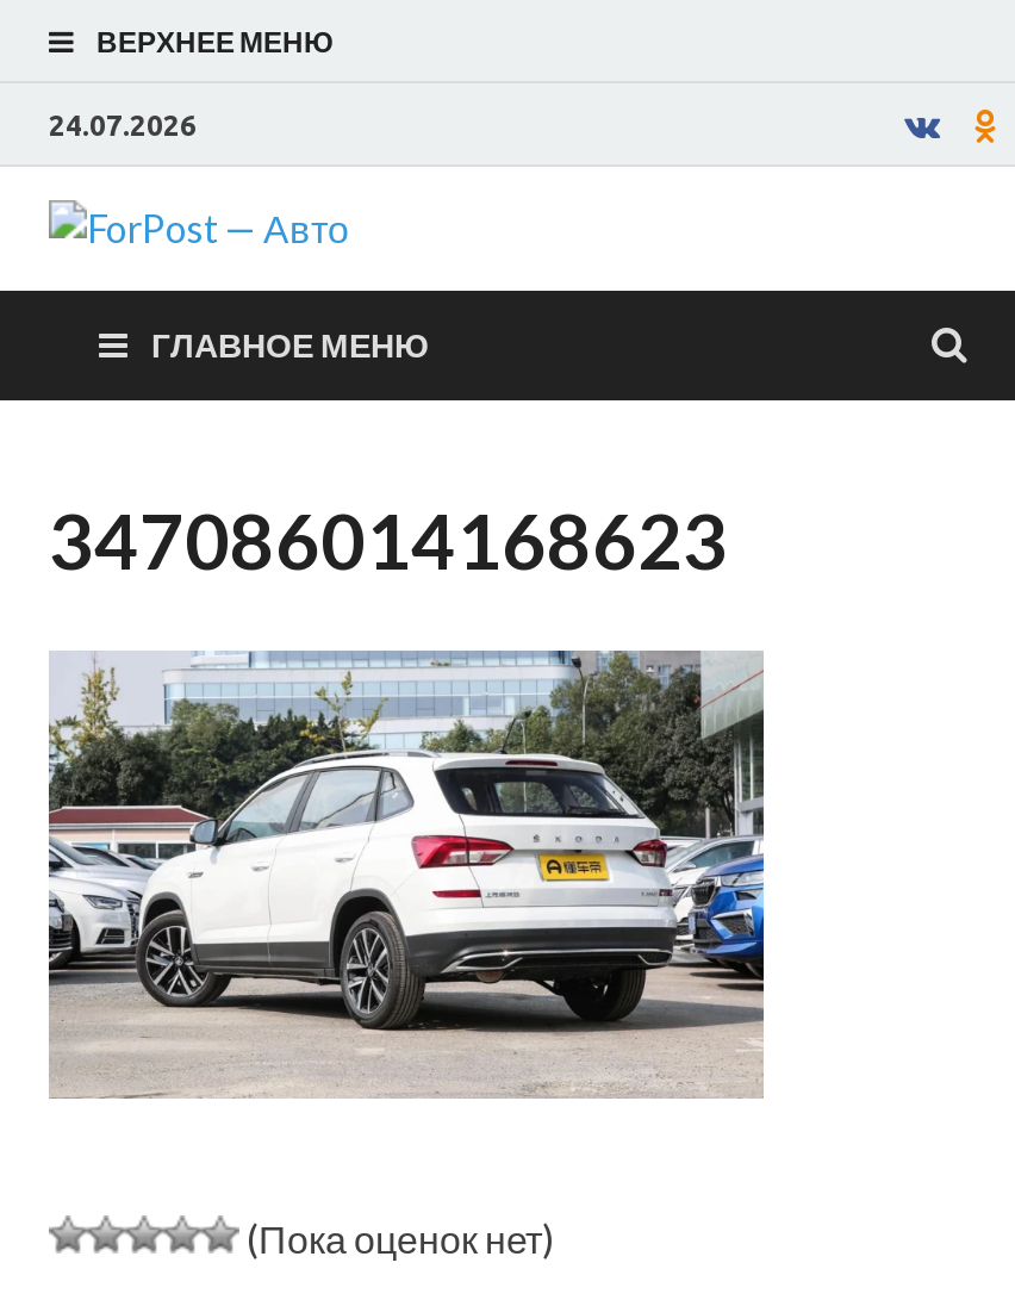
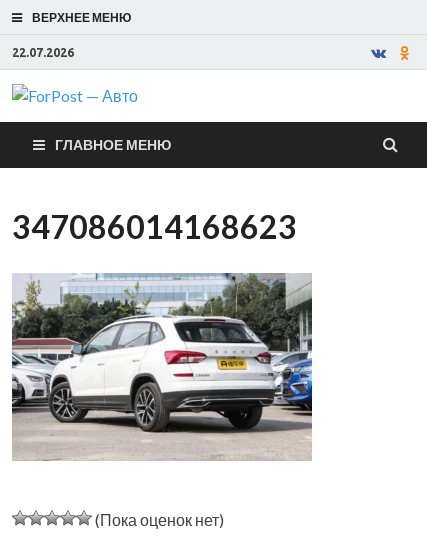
- 24.07.2026
+ 22.07.2026
